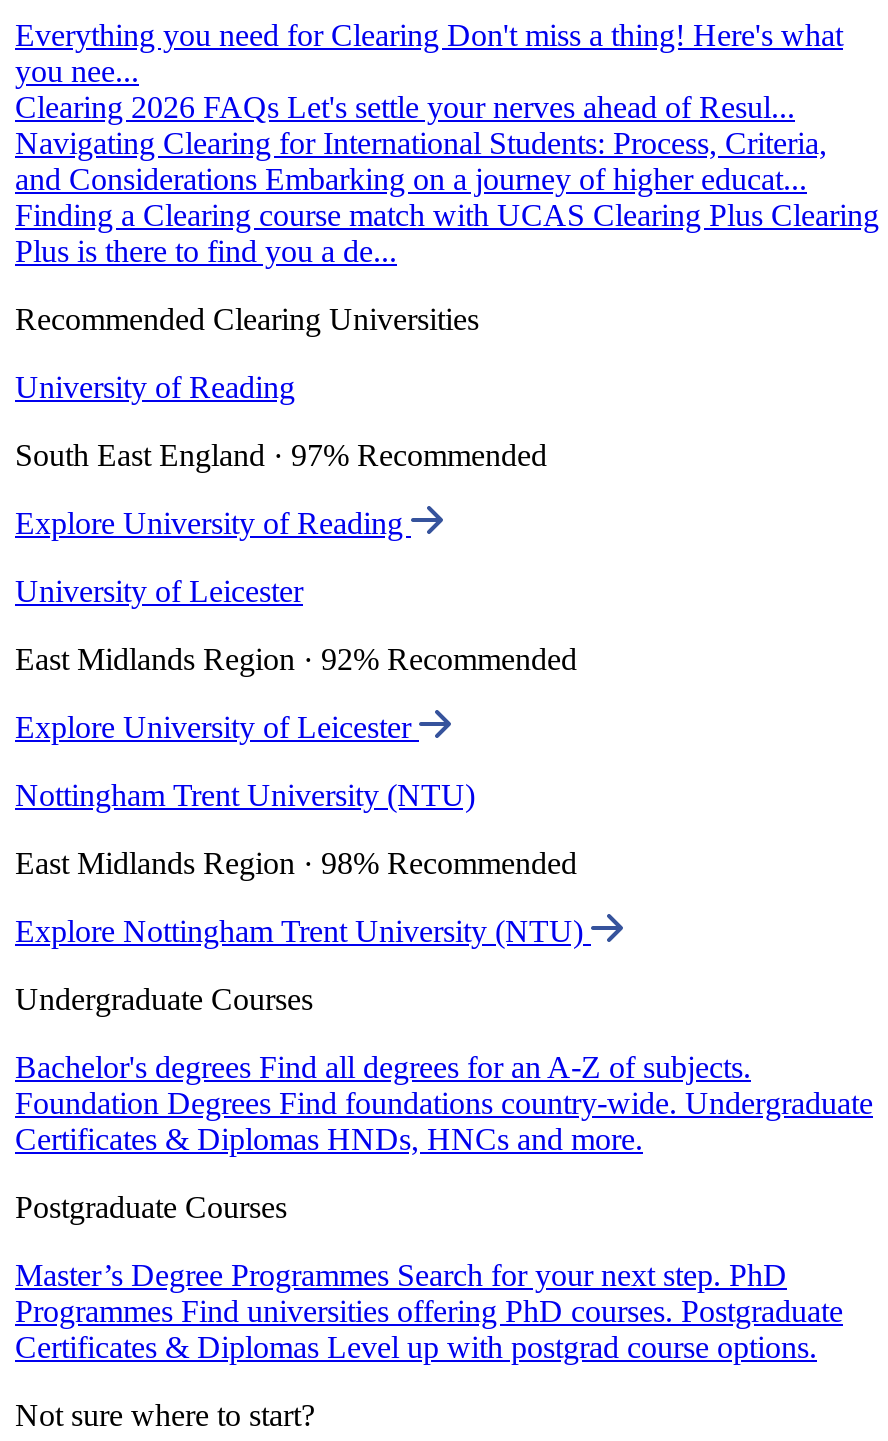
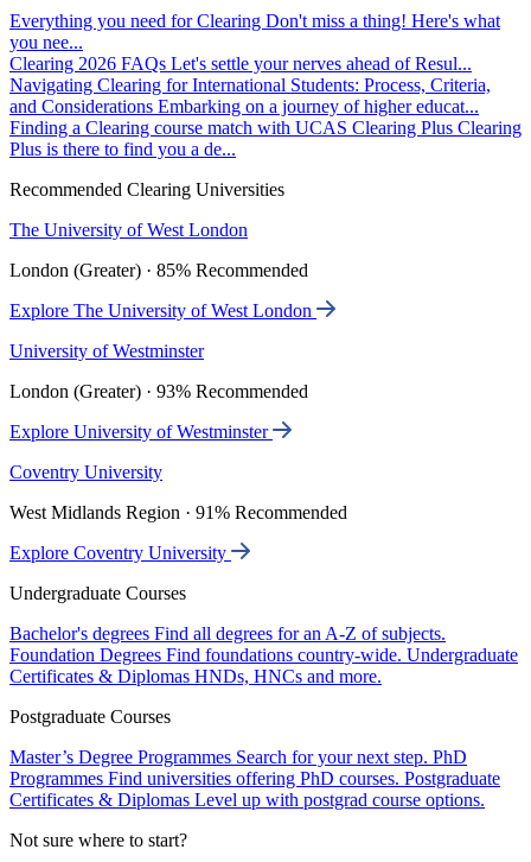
- University of Reading
+ The University of West London

- South East England · 97% Recommended
+ London (Greater) · 85% Recommended

- Explore University of Reading
+ Explore The University of West London

- University of Leicester
+ University of Westminster

- East Midlands Region · 92% Recommended
+ London (Greater) · 93% Recommended

- Explore University of Leicester
+ Explore University of Westminster

- Nottingham Trent University (NTU)
+ Coventry University

- East Midlands Region · 98% Recommended
+ West Midlands Region · 91% Recommended

- Explore Nottingham Trent University (NTU)
+ Explore Coventry University
